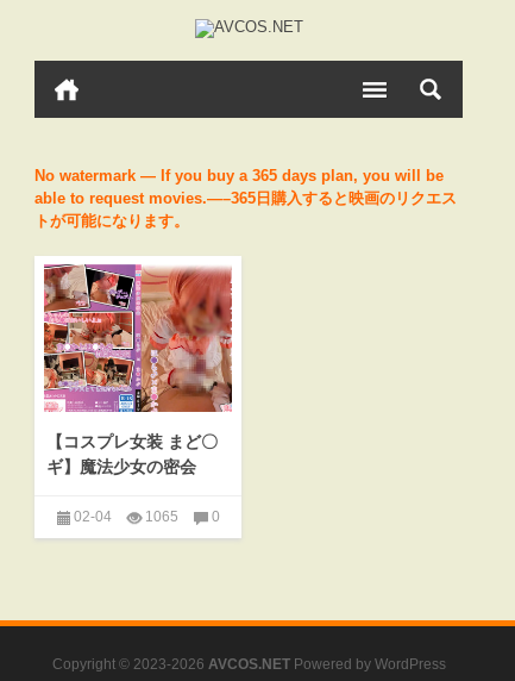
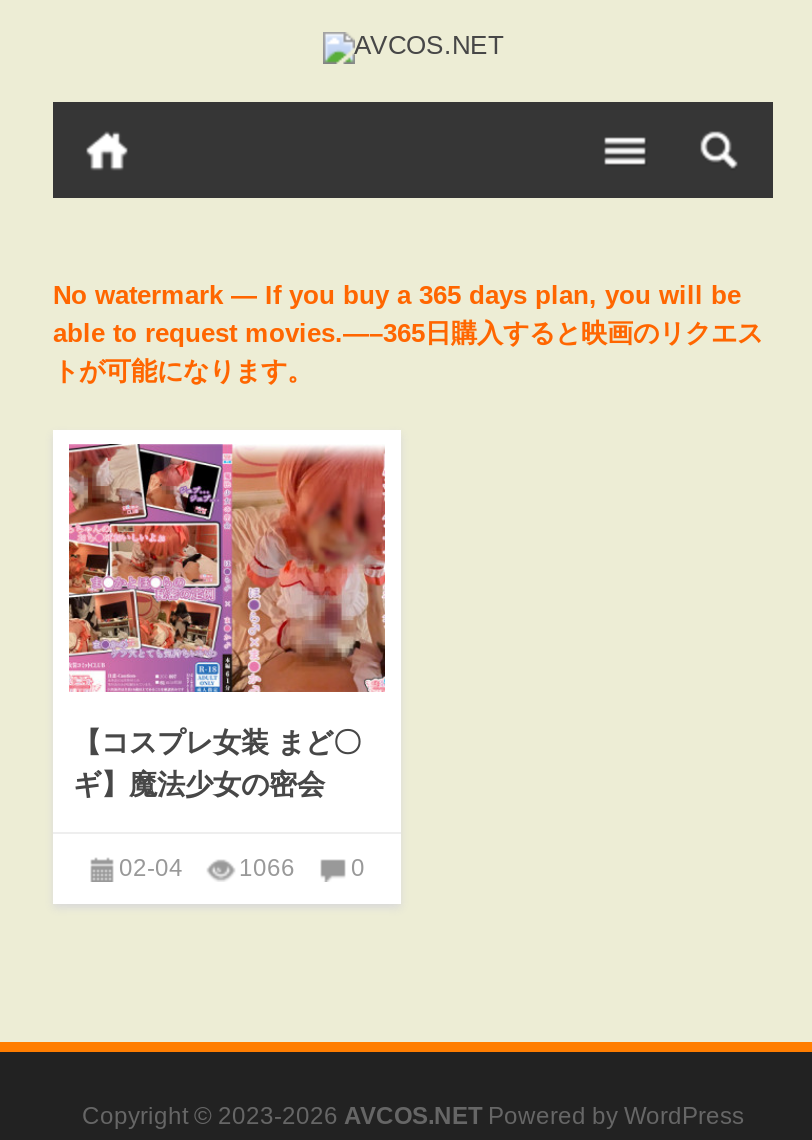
- 02-04 1065 0
+ 02-04 1066 0
